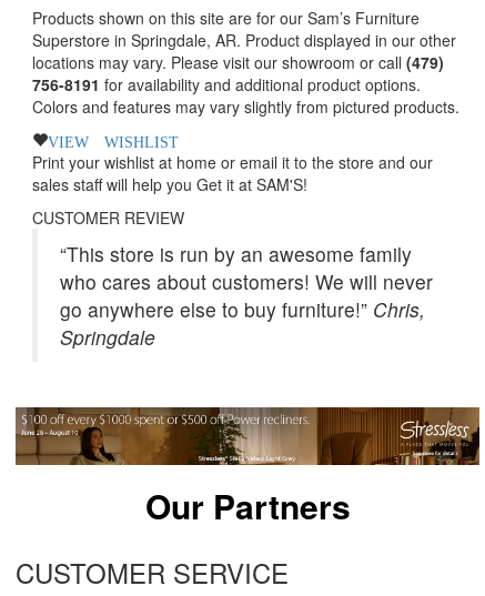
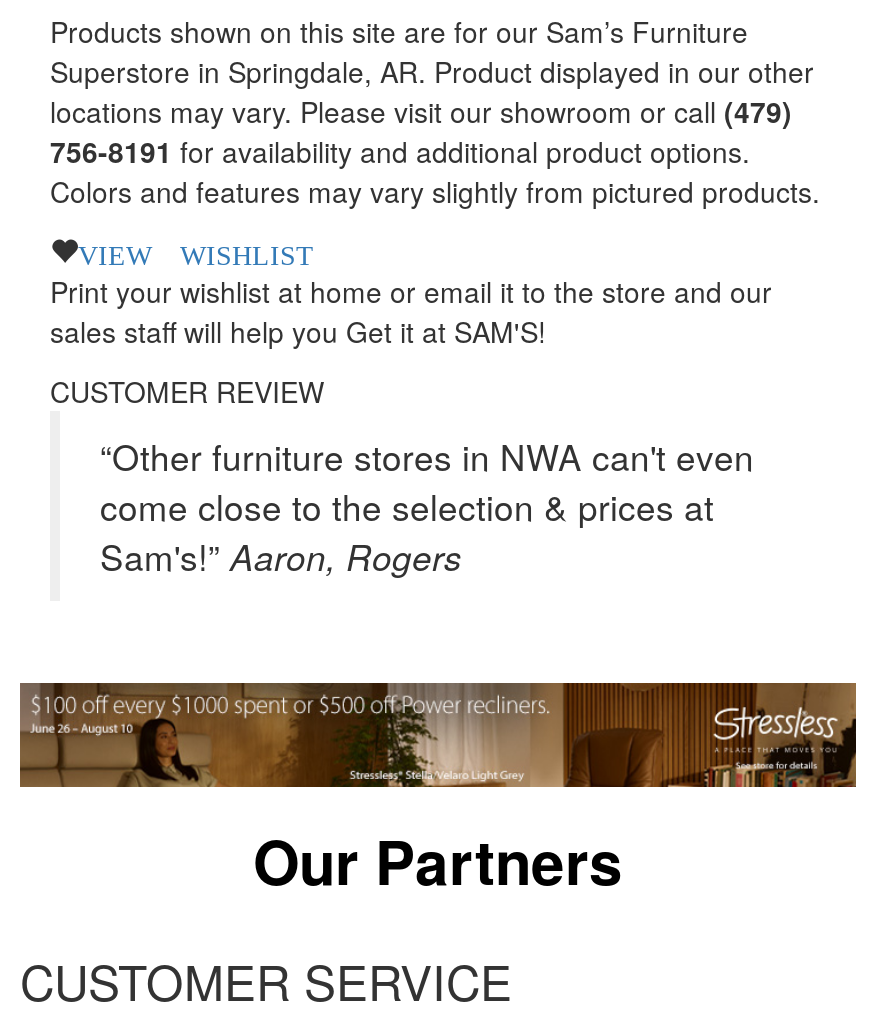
- “This store is run by an awesome family
- who cares about customers! We will never
- go anywhere else to buy furniture!” Chris,
- Springdale
+ “Other furniture stores in NWA can't even
+ come close to the selection & prices at
+ Sam's!” Aaron, Rogers
